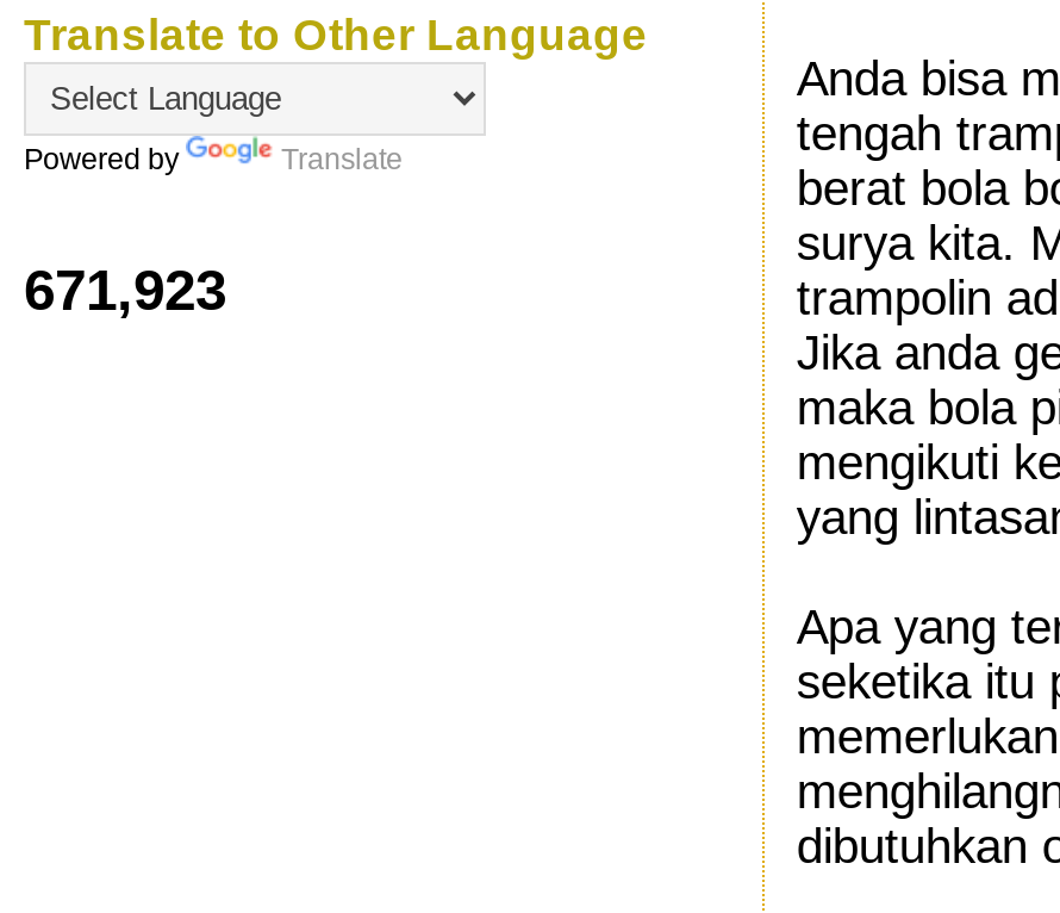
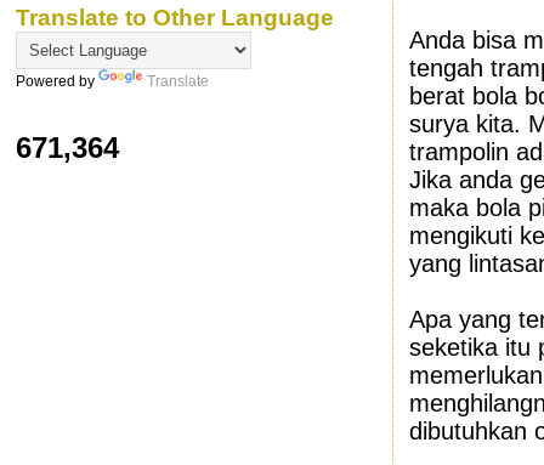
- 671,923
+ 671,364
